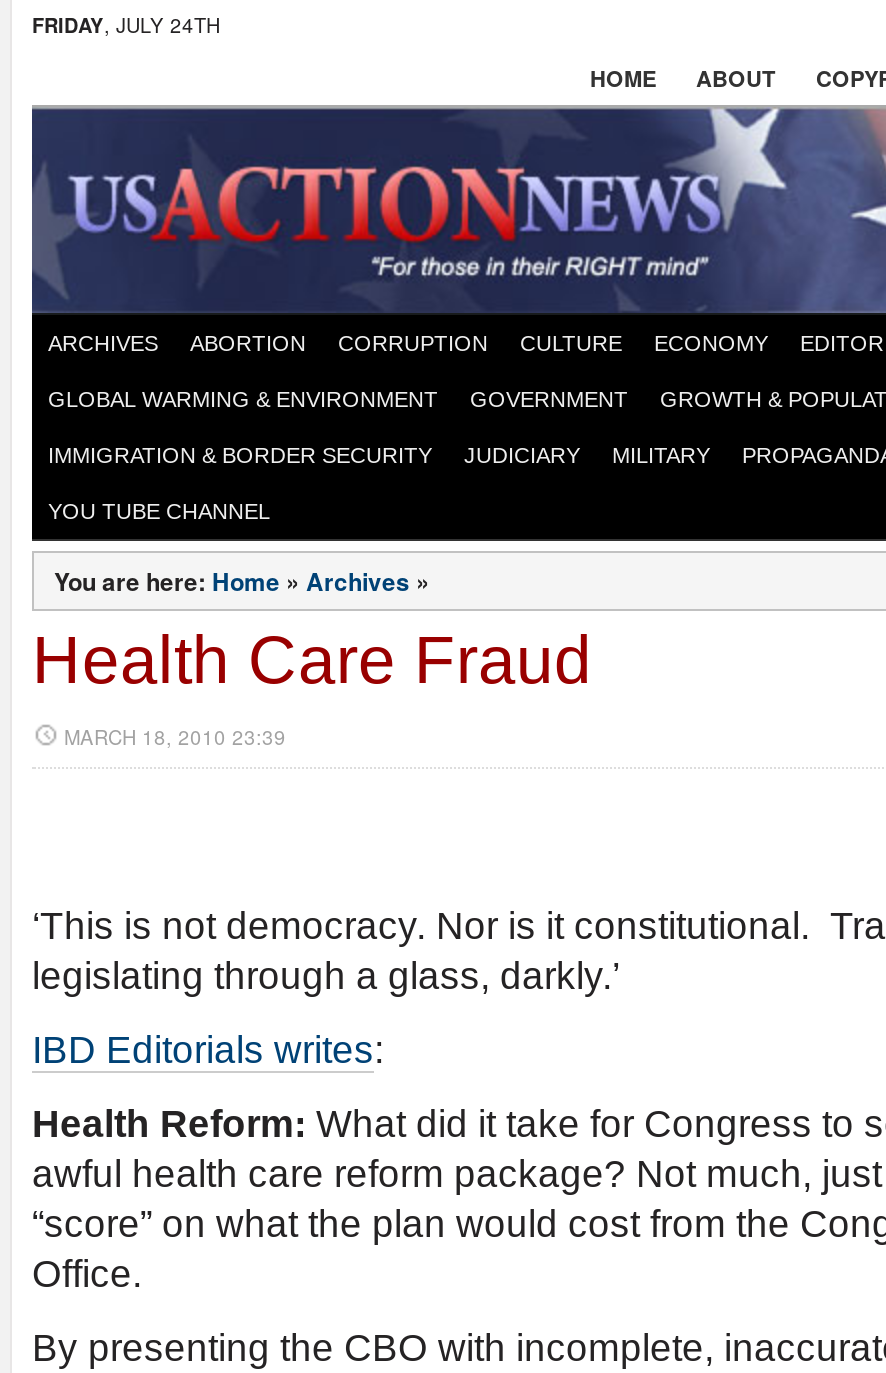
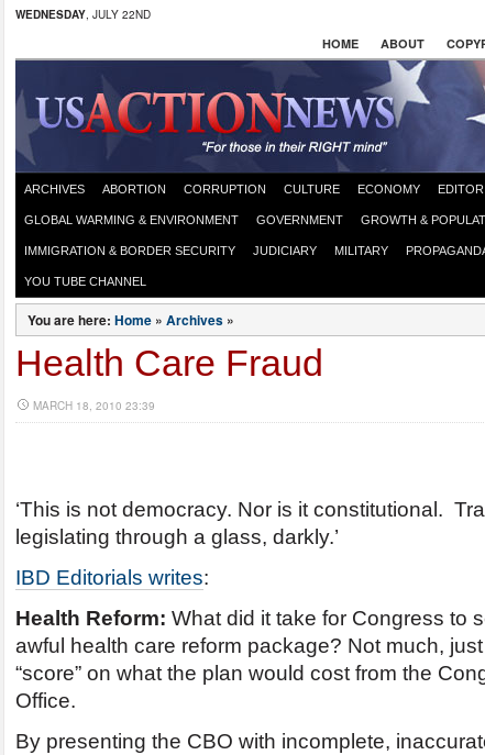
- FRIDAY, JULY 24TH
+ WEDNESDAY, JULY 22ND
